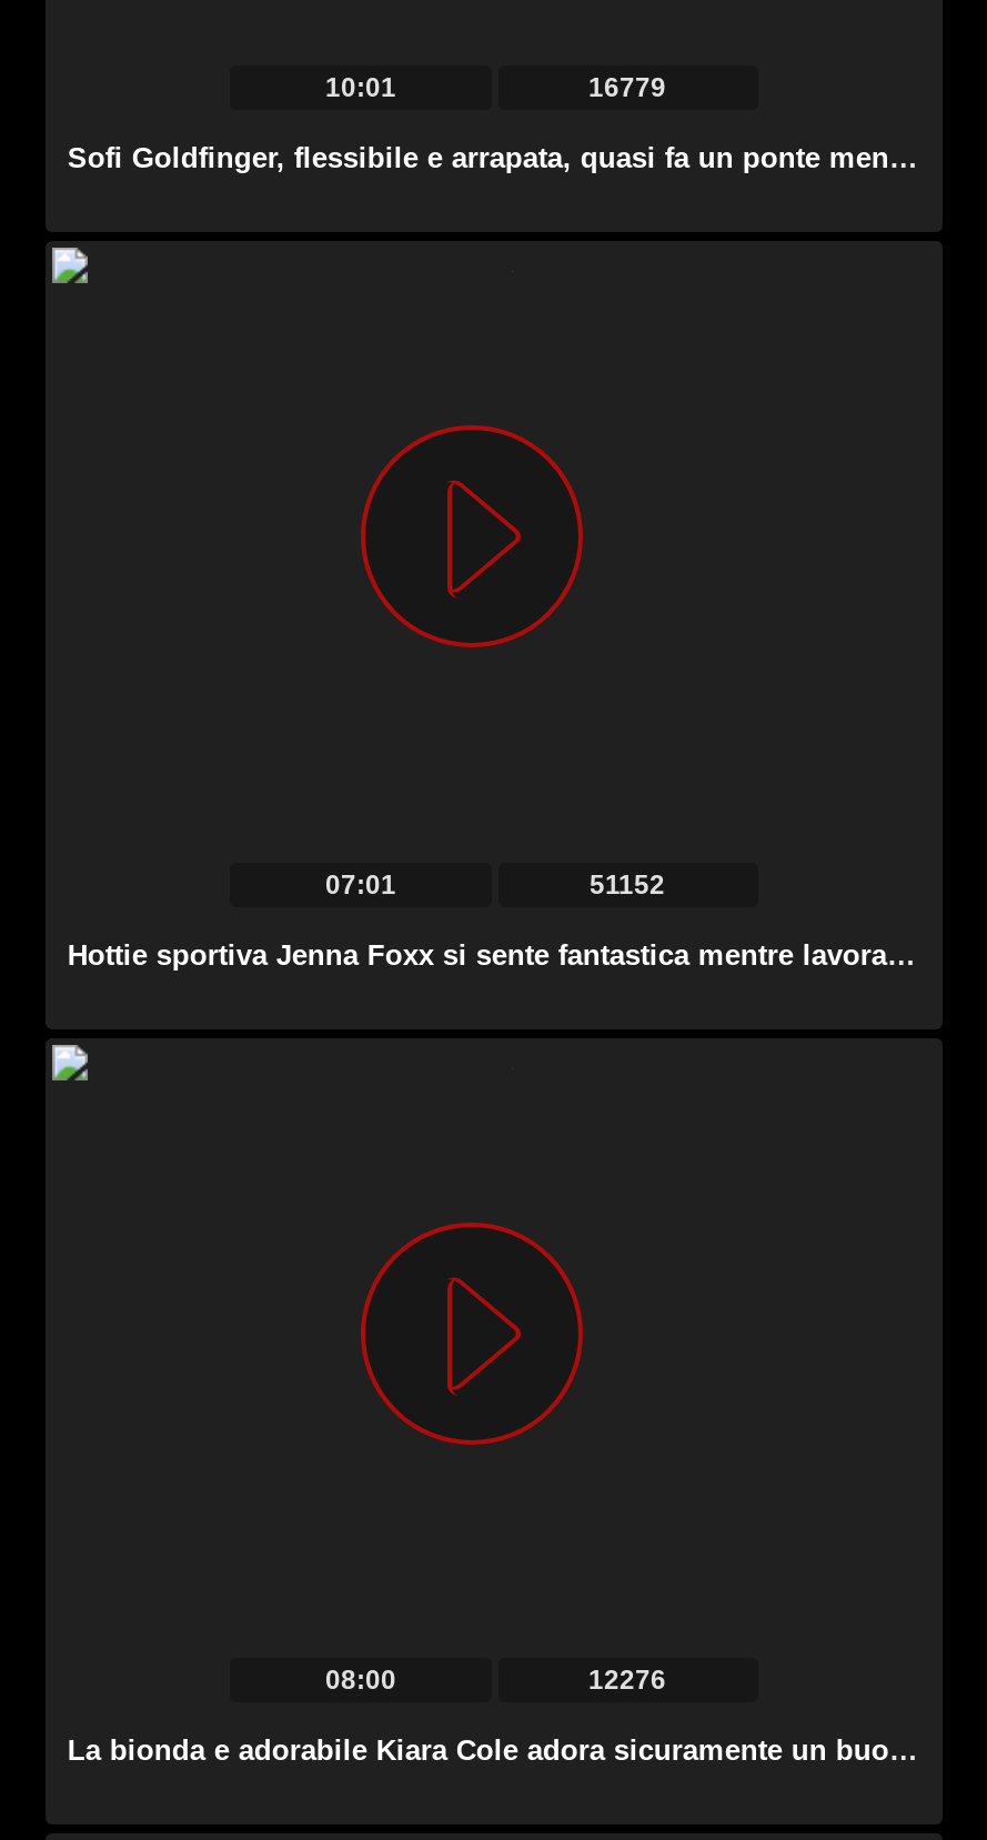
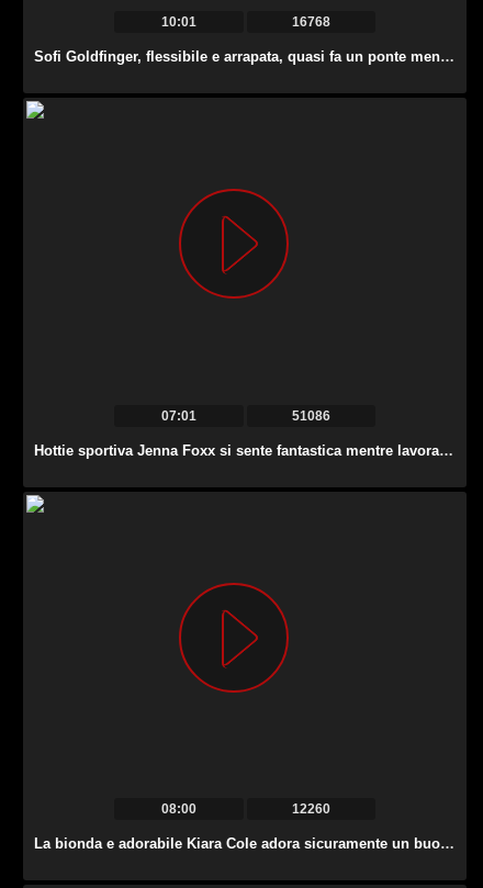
- 16779
+ 16768

- 51152
+ 51086

- 12276
+ 12260
